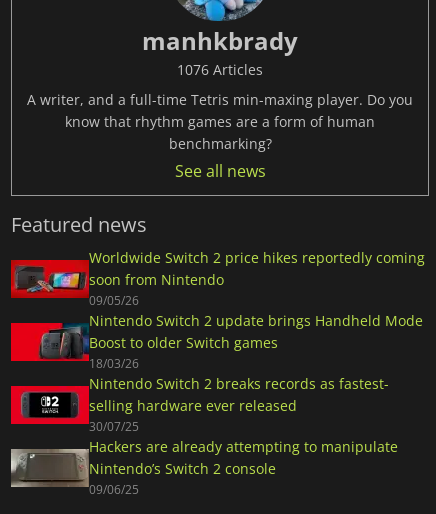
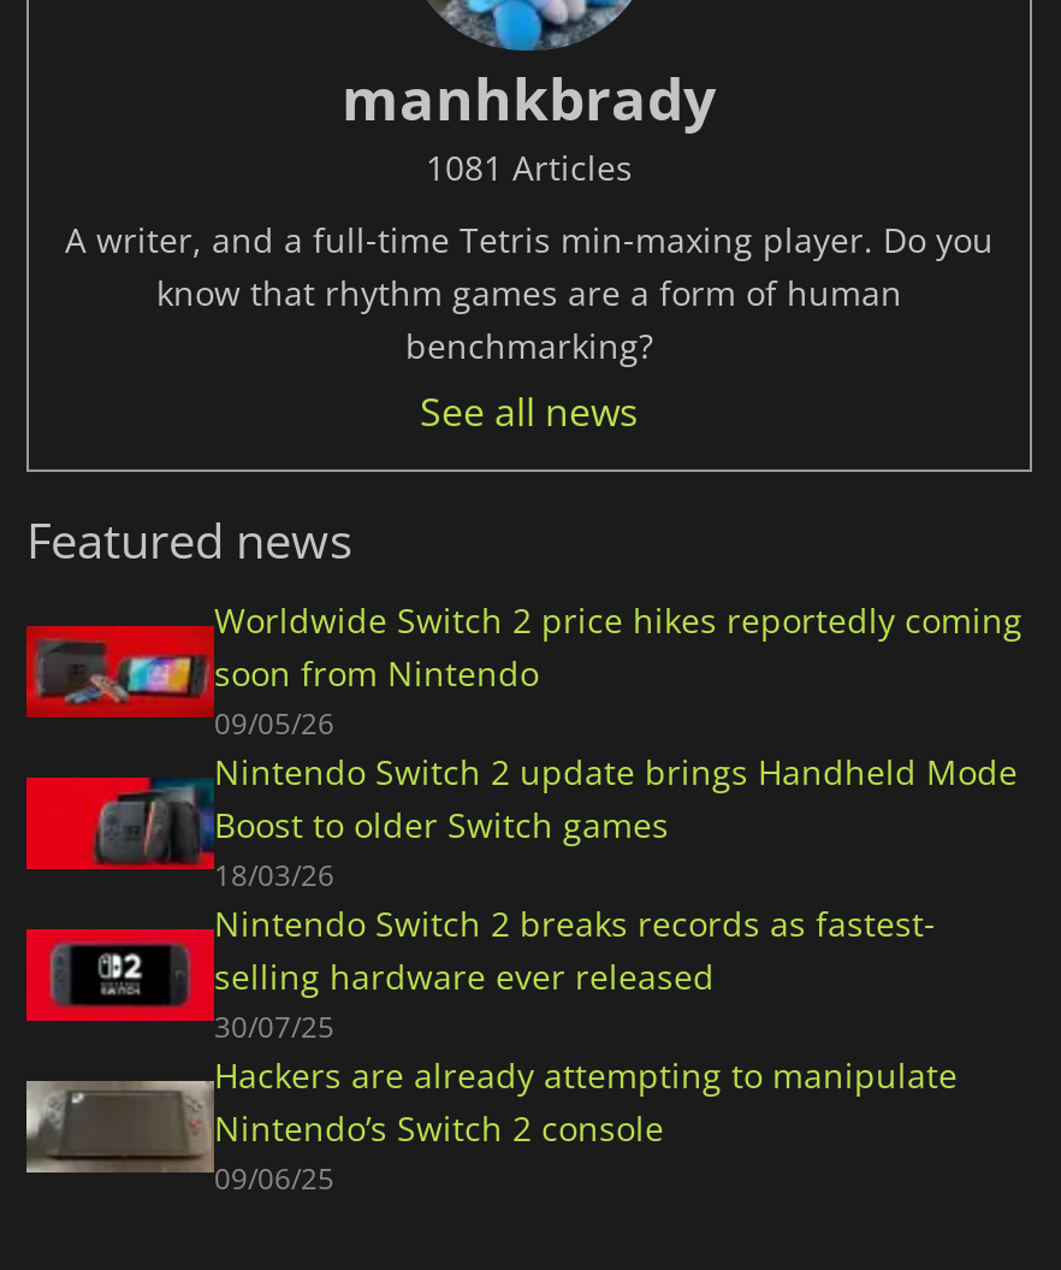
- 1076 Articles
+ 1081 Articles
